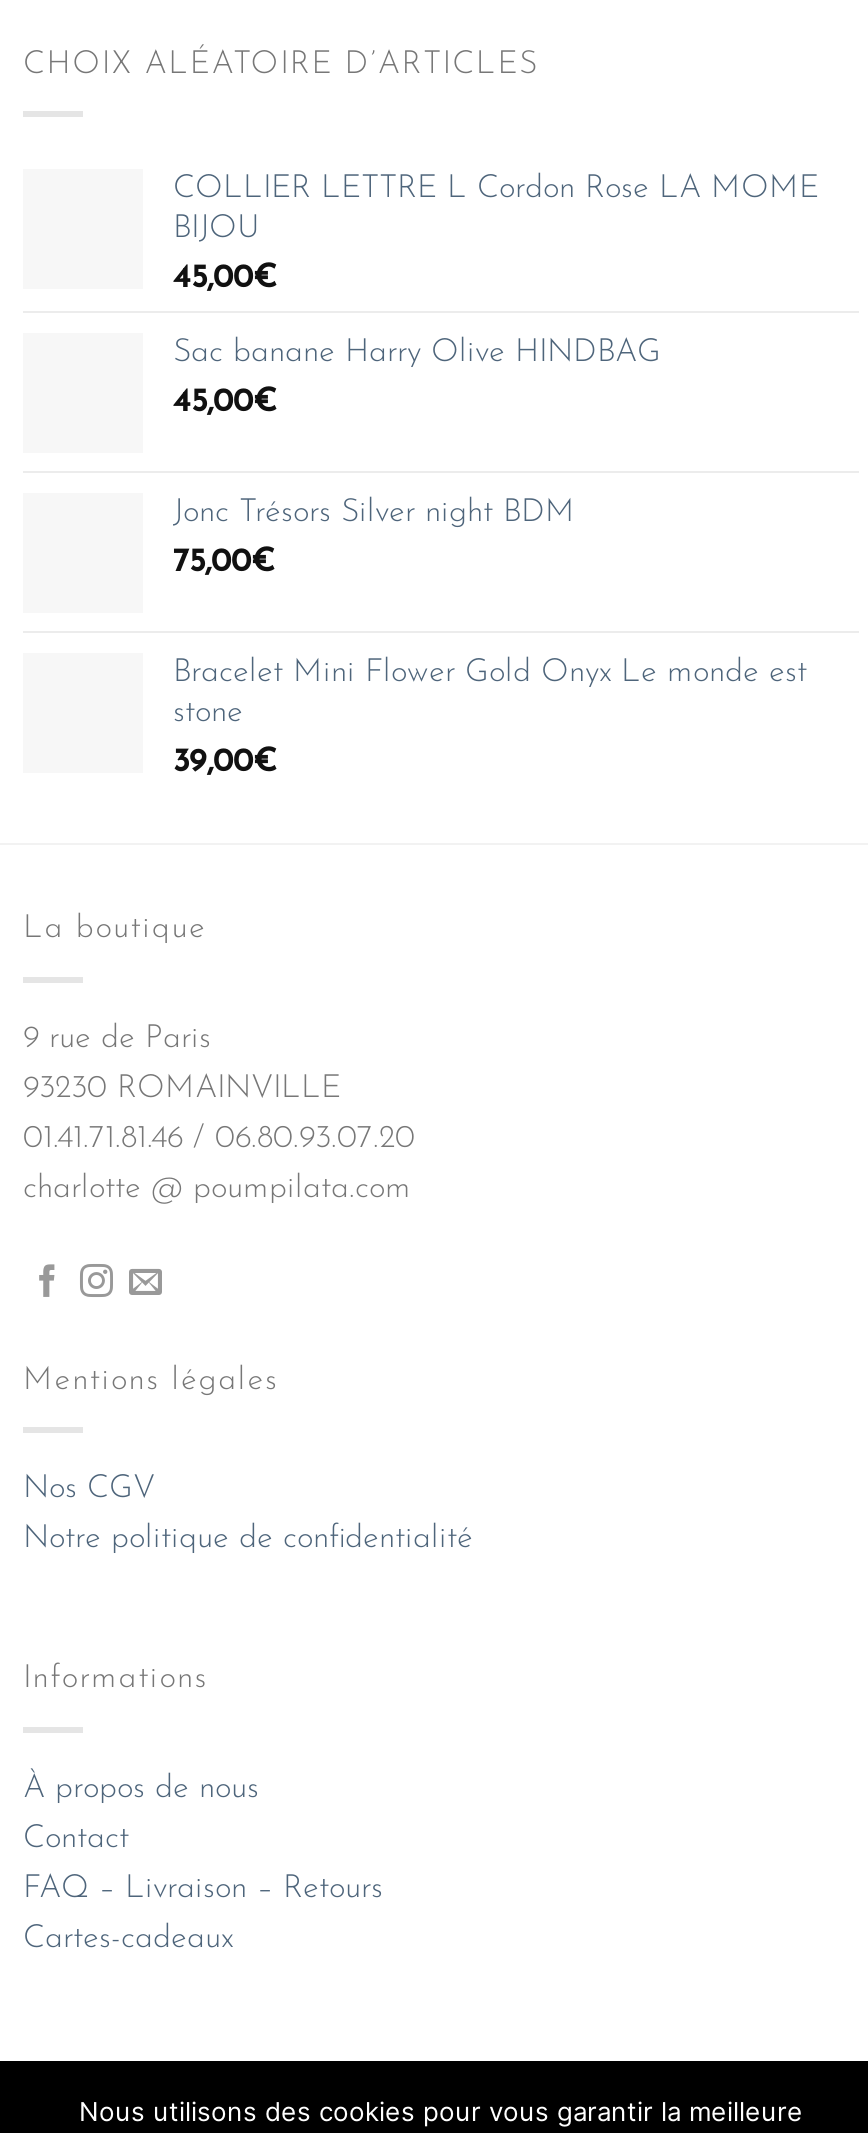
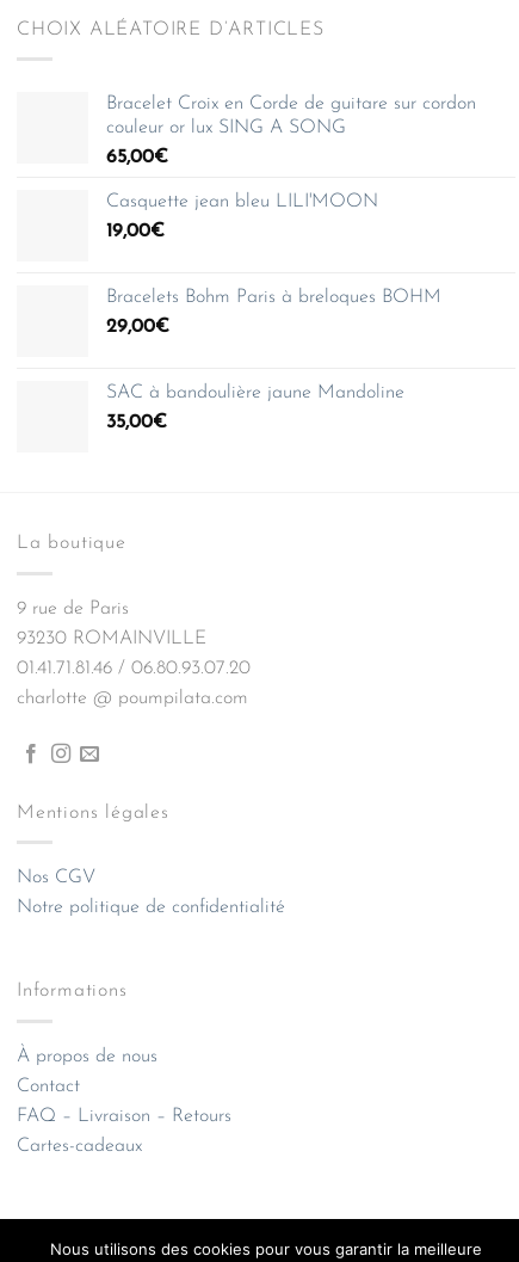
- COLLIER LETTRE L Cordon Rose LA MOME
- BIJOU
+ Bracelet Croix en Corde de guitare sur cordon
+ couleur or lux SING A SONG

- 45,00€
+ 65,00€

- Sac banane Harry Olive HINDBAG
+ Casquette jean bleu LILI'MOON

- 45,00€
+ 19,00€

- Jonc Trésors Silver night BDM
+ Bracelets Bohm Paris à breloques BOHM

- 75,00€
+ 29,00€

- Bracelet Mini Flower Gold Onyx Le monde est
- stone
+ SAC à bandoulière jaune Mandoline

- 39,00€
+ 35,00€
